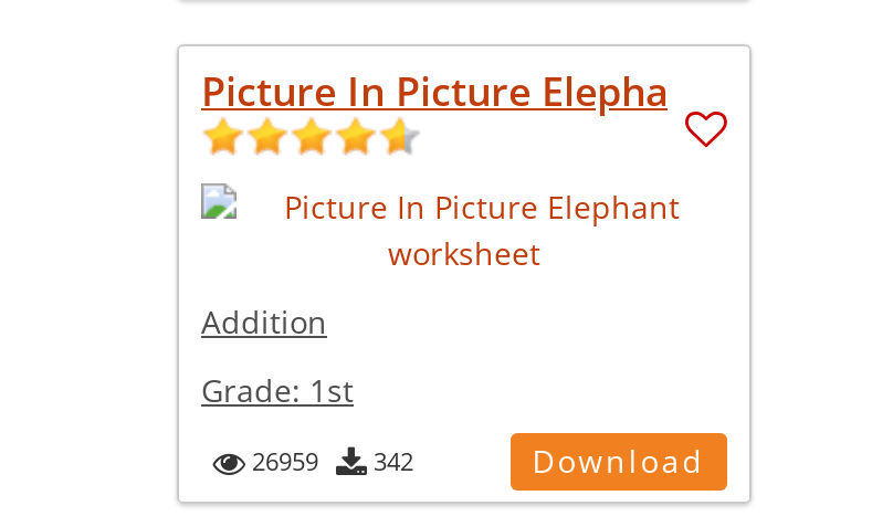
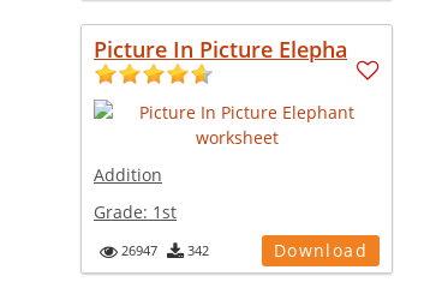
- 26959 342
+ 26947 342
